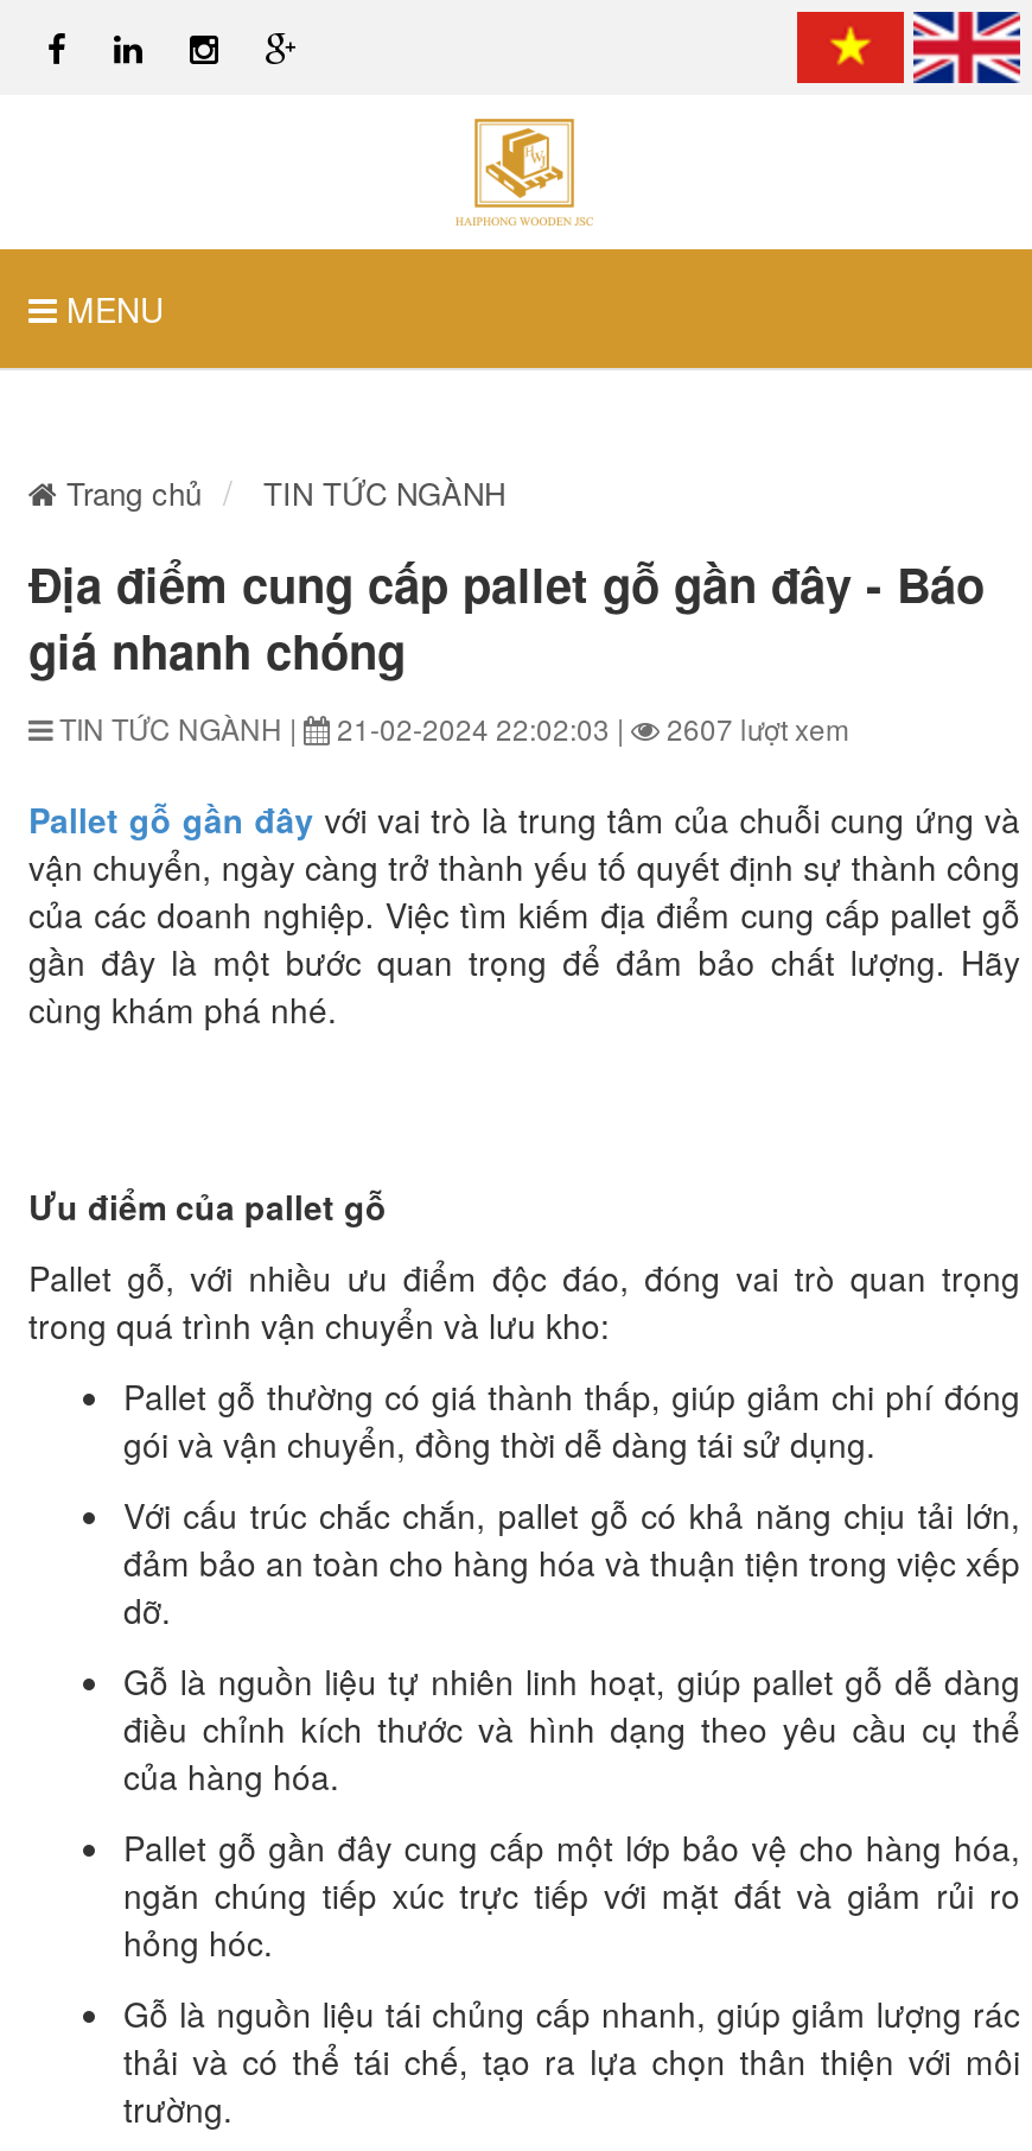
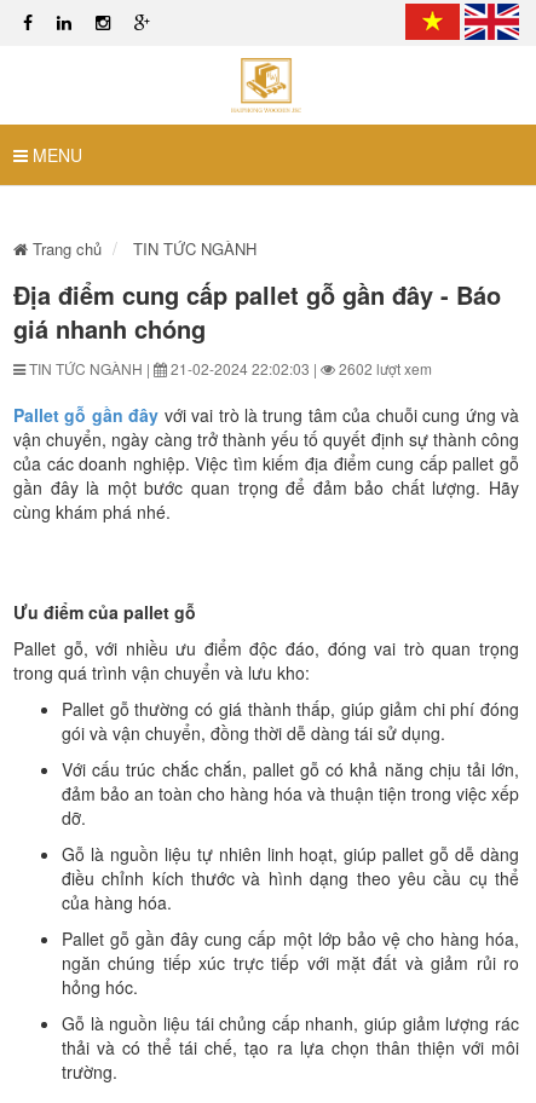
- 2607 lượt xem
+ 2602 lượt xem
